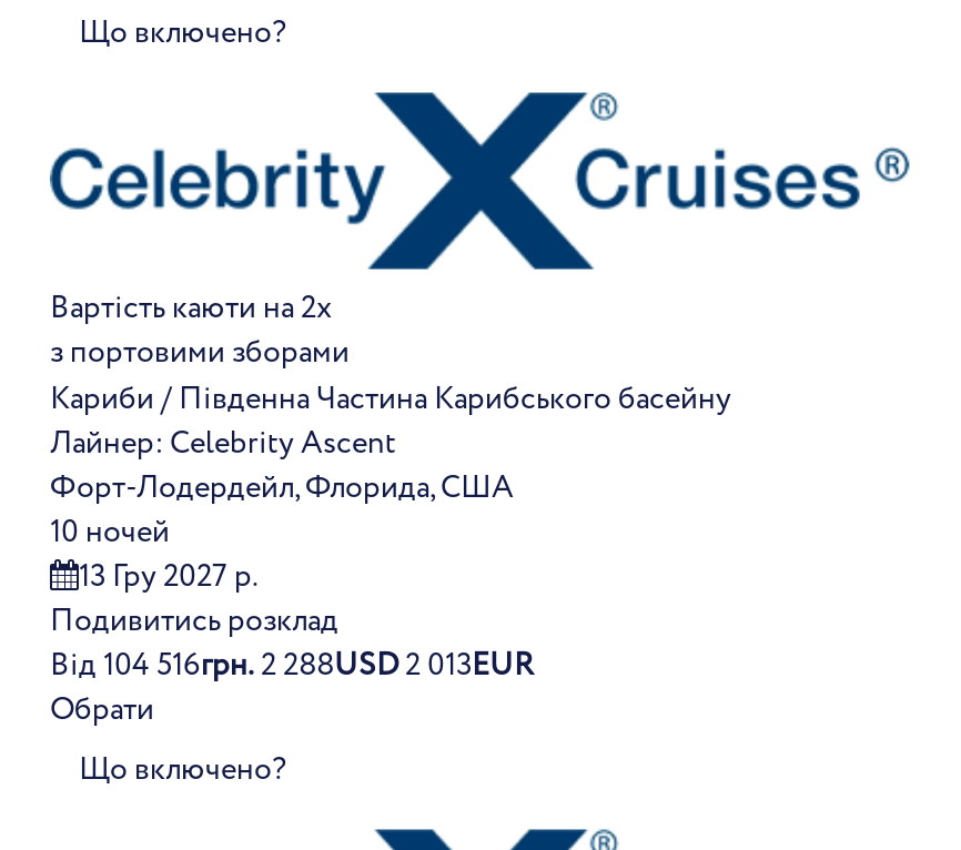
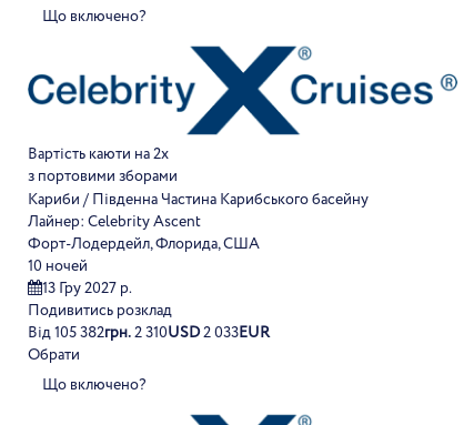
- Від 104 516грн. 2 288USD 2 013EUR
+ Від 105 382грн. 2 310USD 2 033EUR
